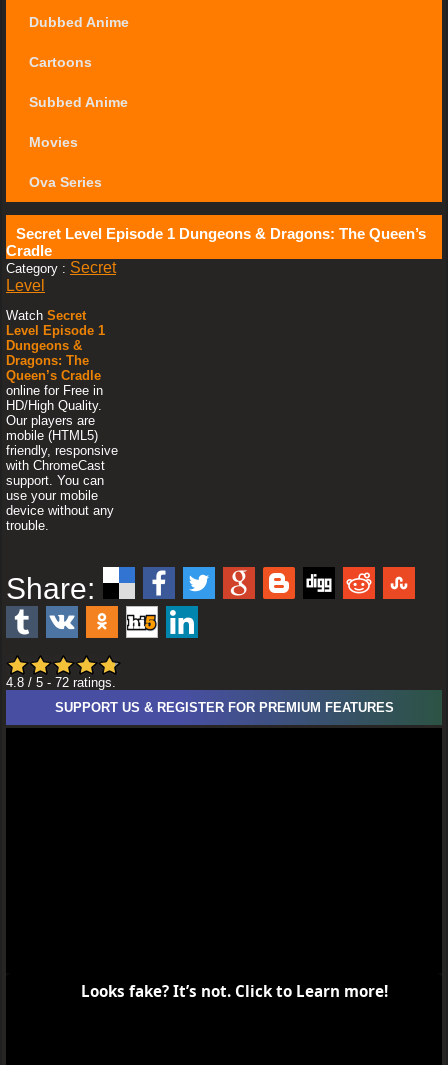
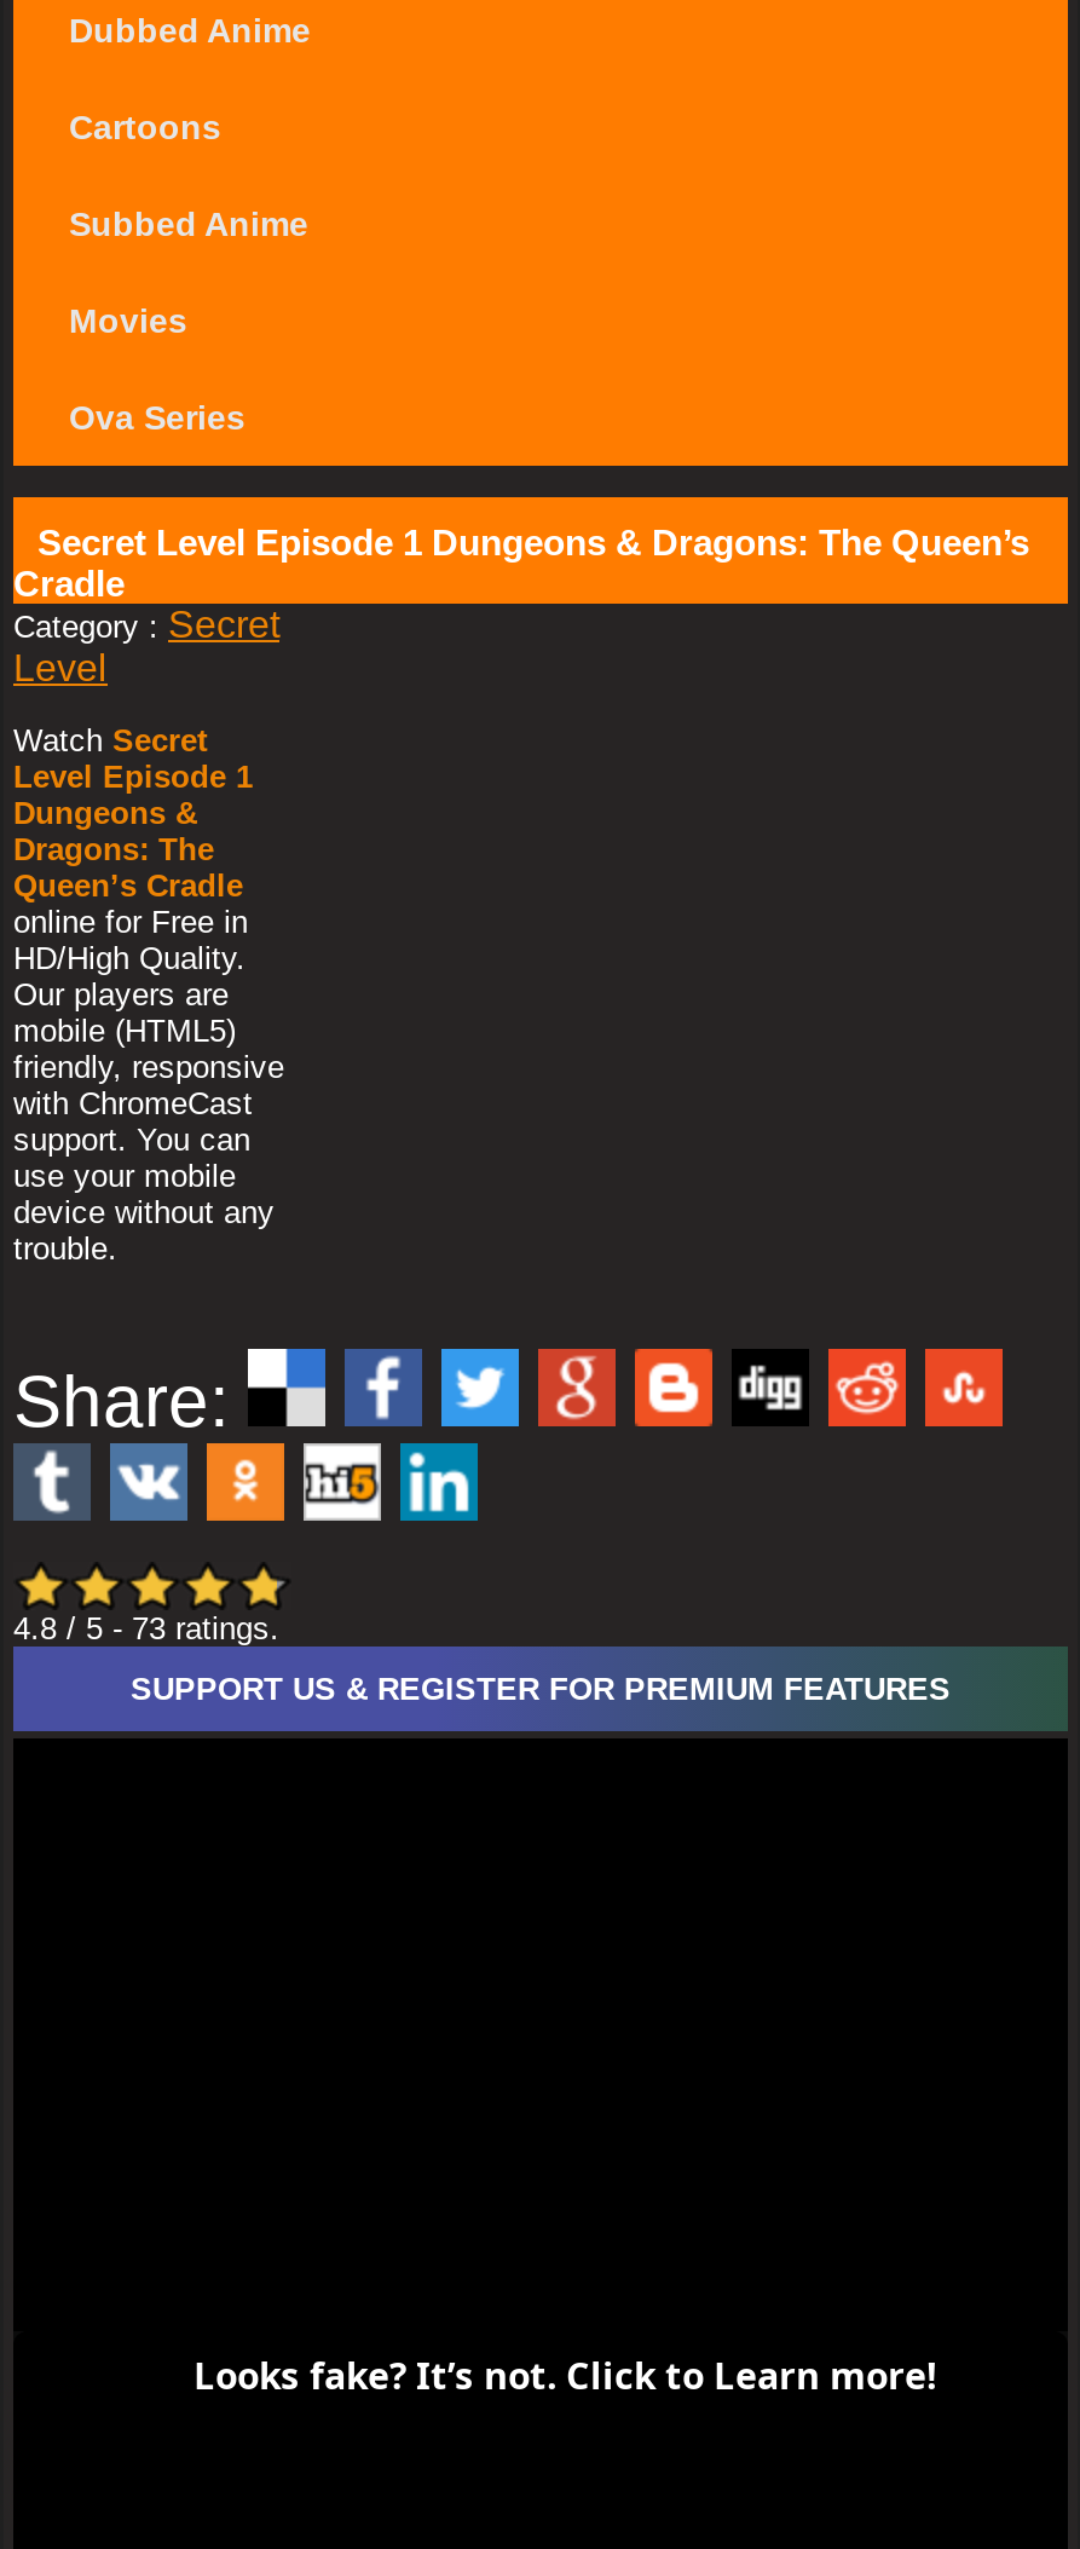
- 4.8 / 5 - 72 ratings.
+ 4.8 / 5 - 73 ratings.
